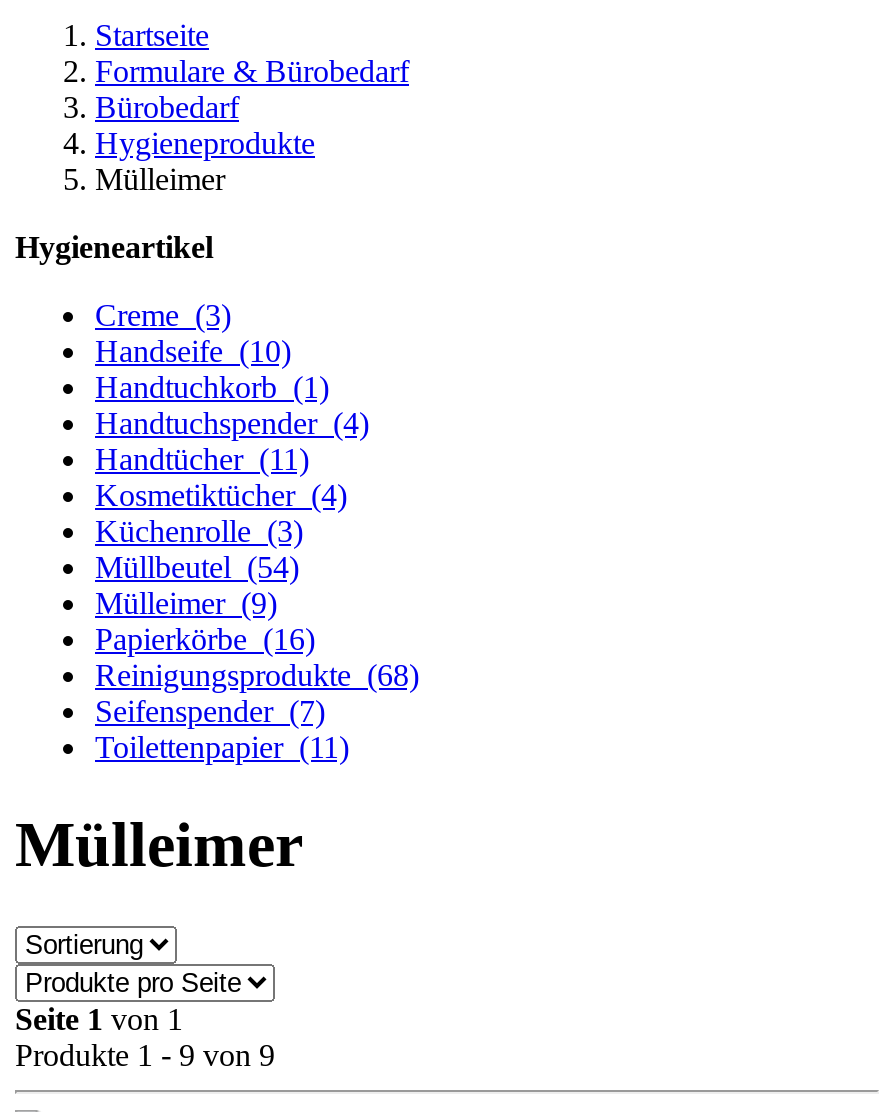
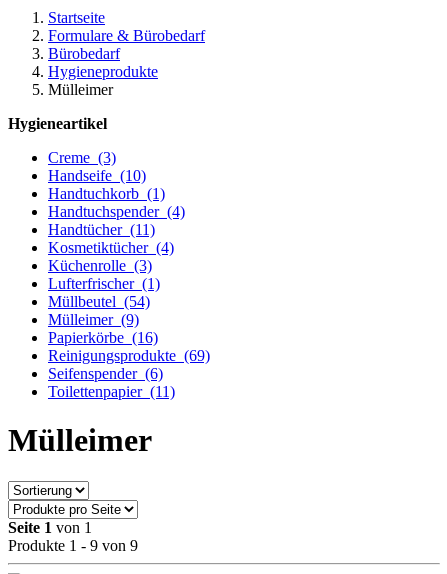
+ Lufterfrischer (1)

- Reinigungsprodukte (68)
+ Reinigungsprodukte (69)

- Seifenspender (7)
+ Seifenspender (6)
